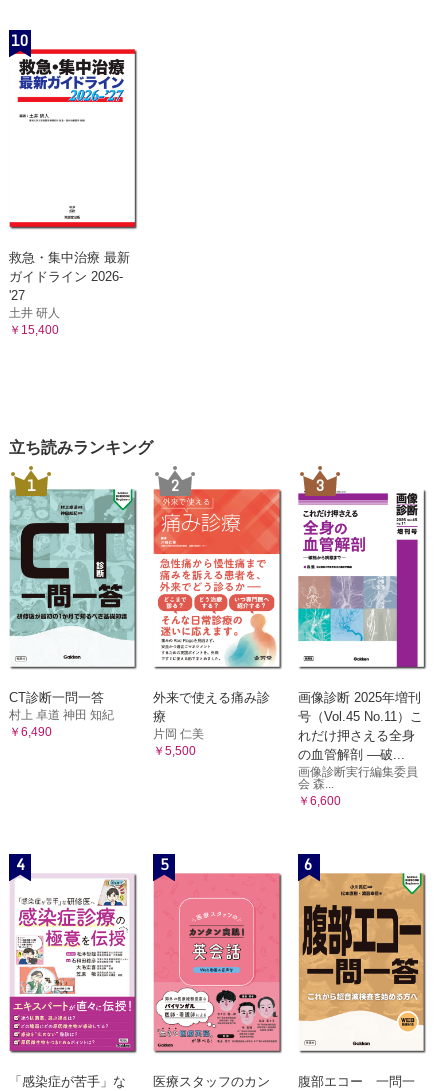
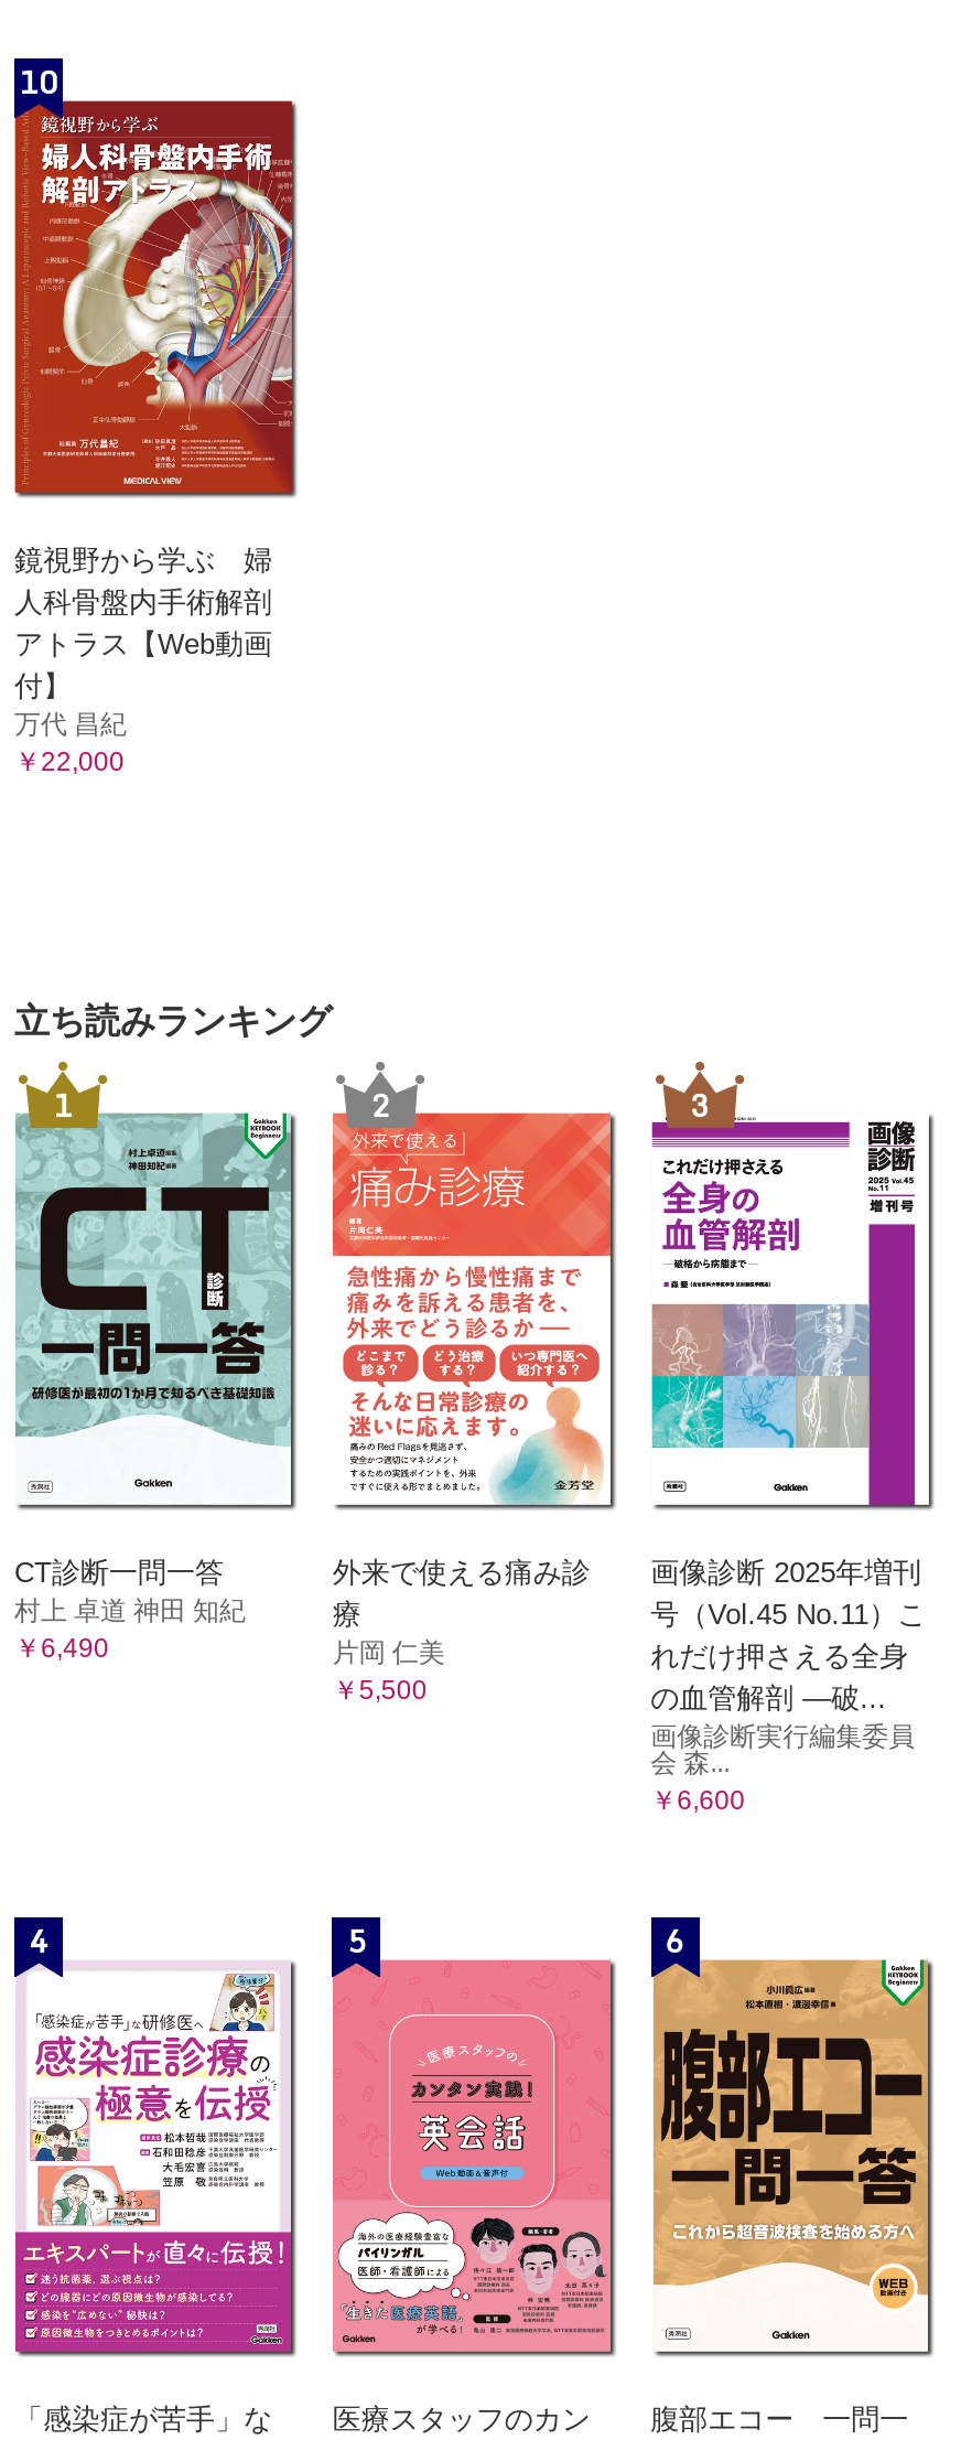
- [image]
- 救急・集中治療 最新
- ガイドライン 2026-
- '27
- 土井 研人
- ￥15,400
+ [image]
+ 鏡視野から学ぶ 婦
+ 人科骨盤内手術解剖
+ アトラス【Web動画
+ 付】
+ 万代 昌紀
+ ￥22,000
